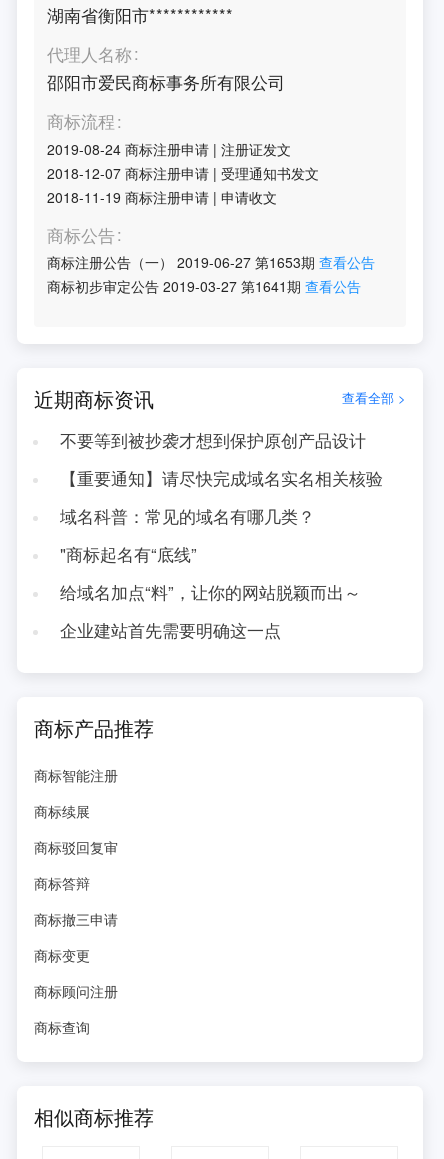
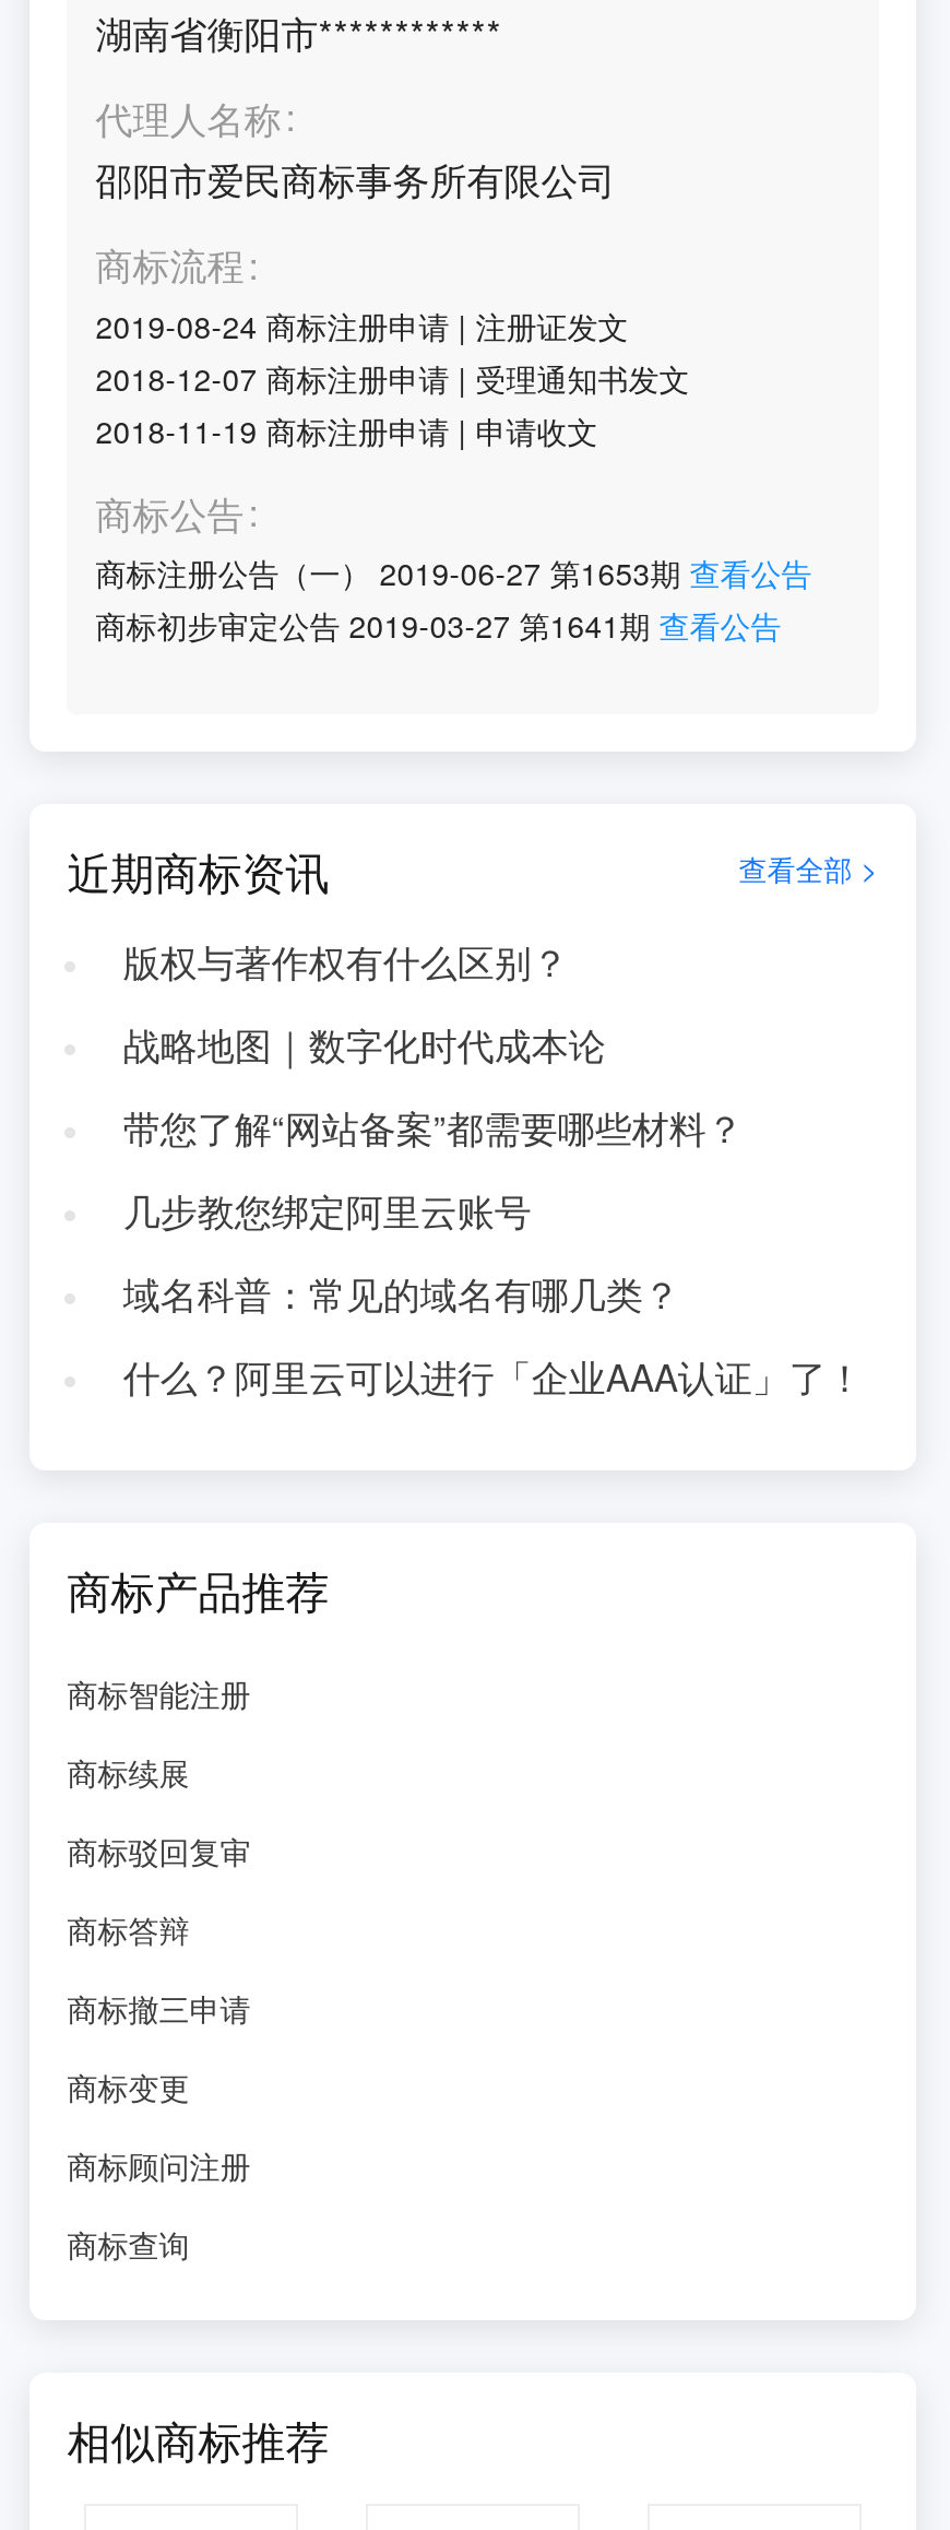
- 不要等到被抄袭才想到保护原创产品设计
- 【重要通知】请尽快完成域名实名相关核验
+ 版权与著作权有什么区别？
+ 战略地图｜数字化时代成本论
+ 带您了解“网站备案”都需要哪些材料？
+ 几步教您绑定阿里云账号

moved down: 域名科普：常见的域名有哪几类？

- "商标起名有“底线”
- 给域名加点“料”，让你的网站脱颖而出～
- 企业建站首先需要明确这一点
+ 什么？阿里云可以进行「企业AAA认证」了！
